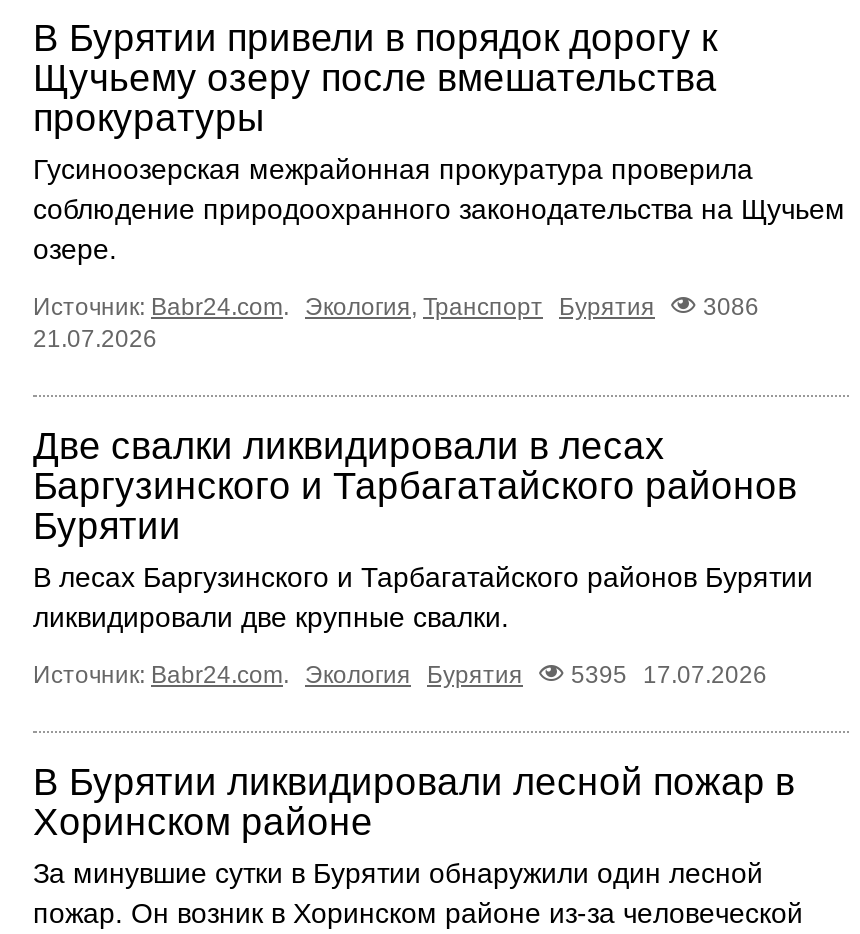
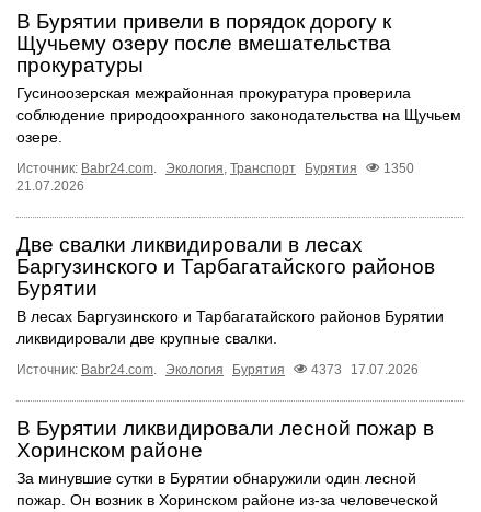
- Источник: Babr24.com. Экология, Транспорт Бурятия 3086
+ Источник: Babr24.com. Экология, Транспорт Бурятия 1350

- 5395 17.07.2026
+ 4373 17.07.2026
